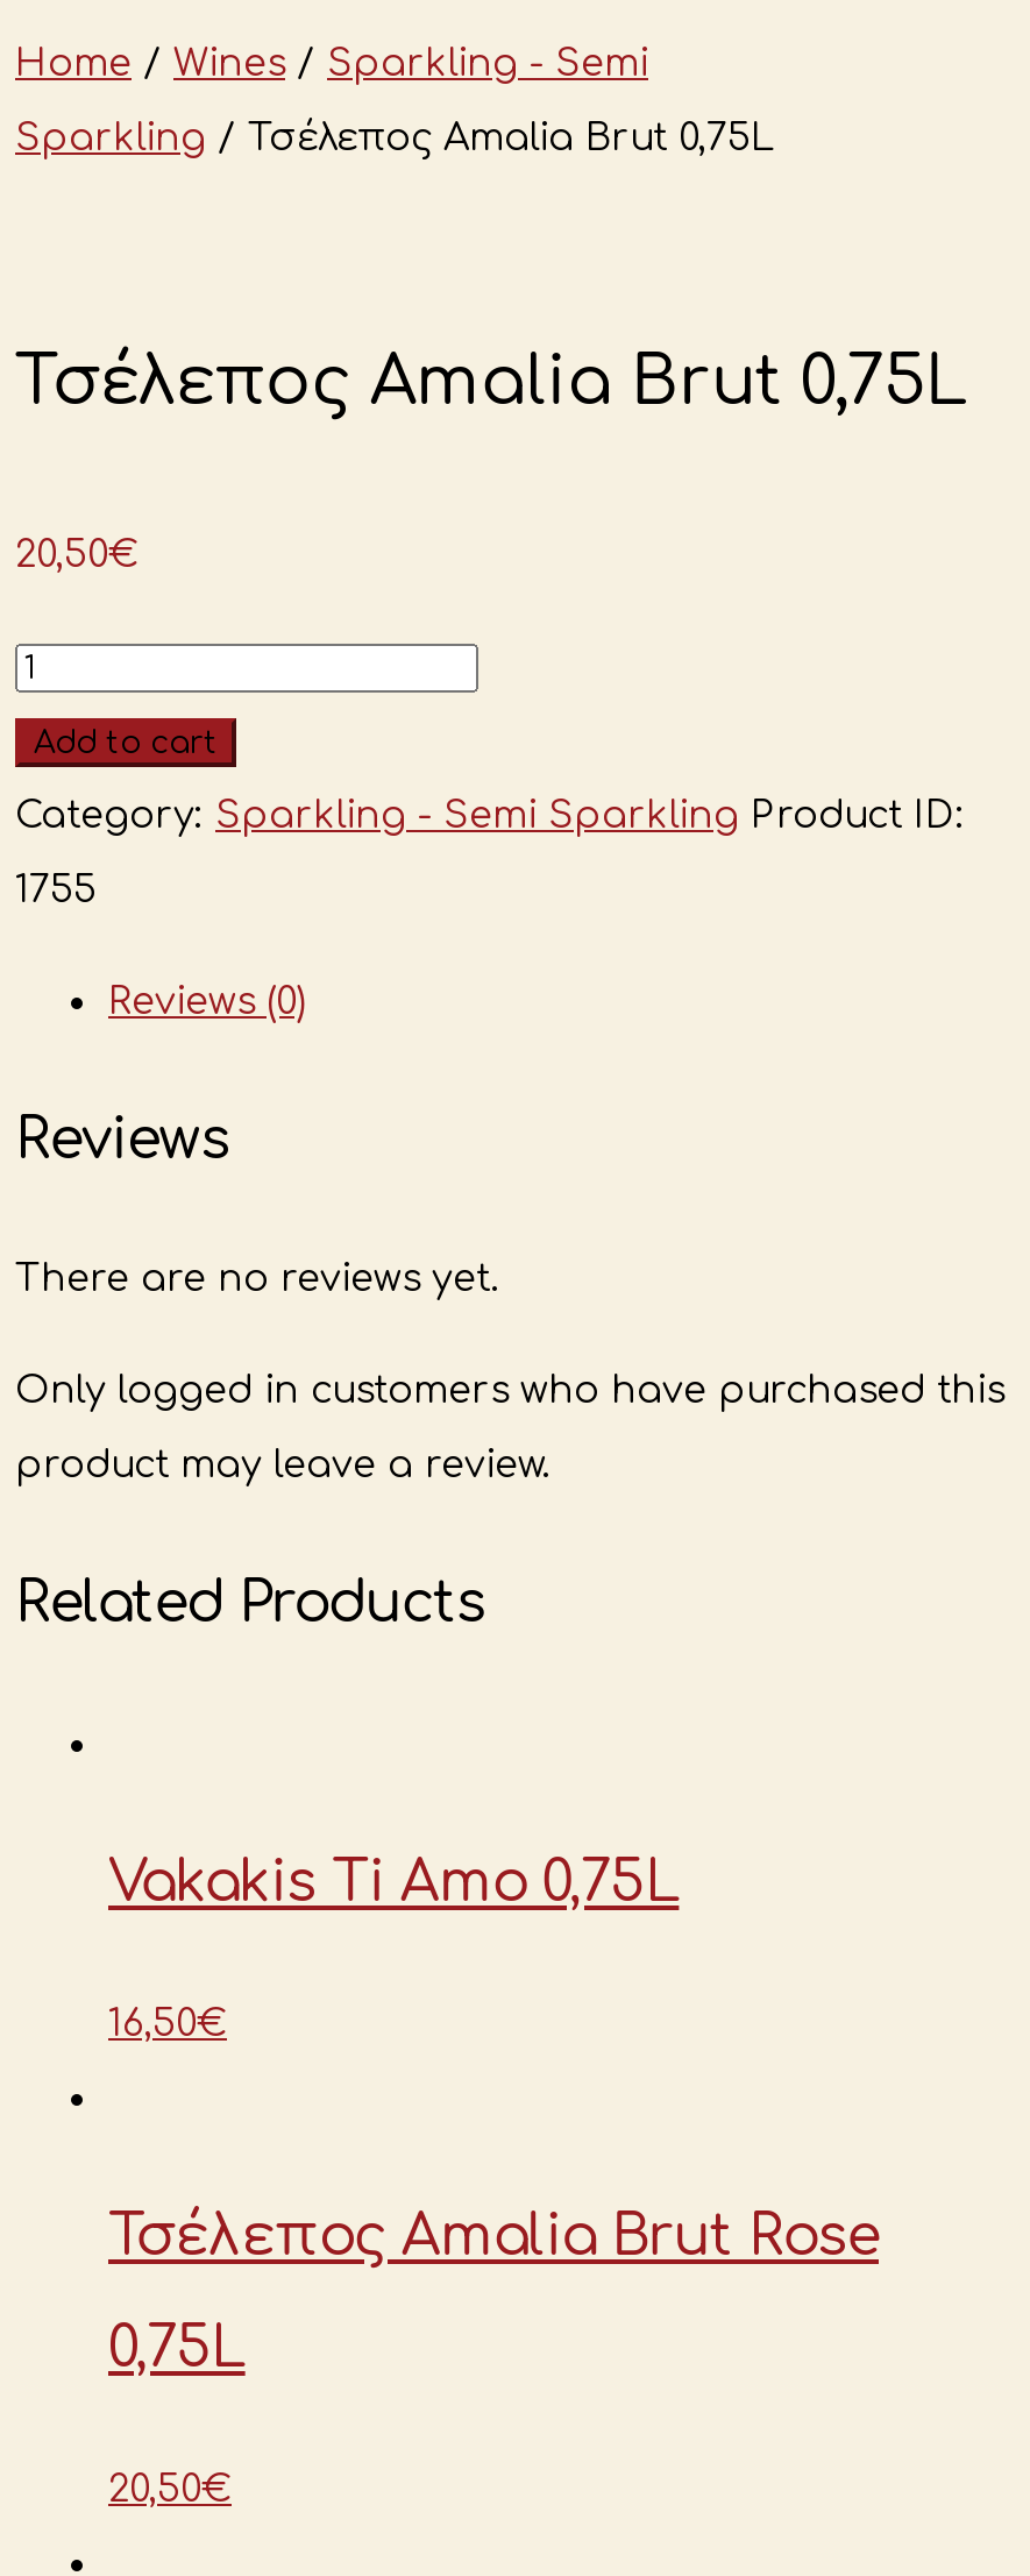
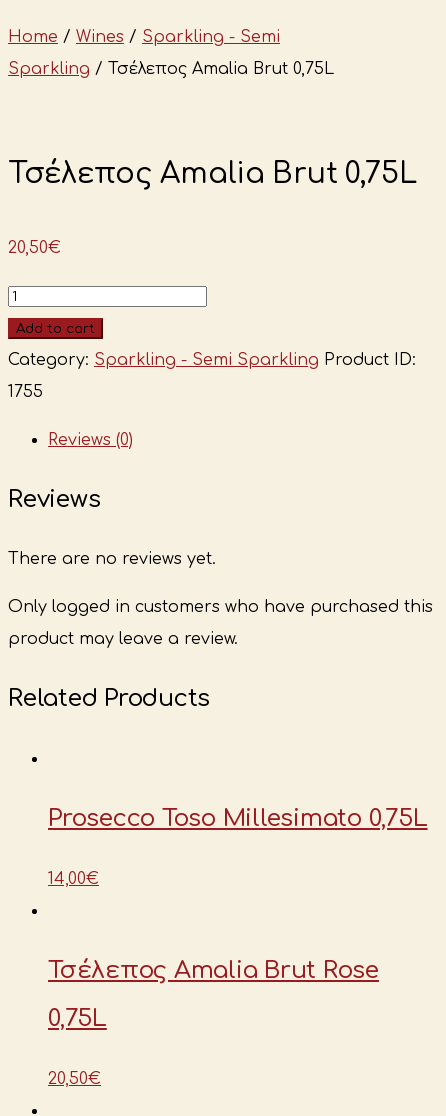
- Vakakis Ti Amo 0,75L
+ Prosecco Toso Millesimato 0,75L

- 16,50€
+ 14,00€
